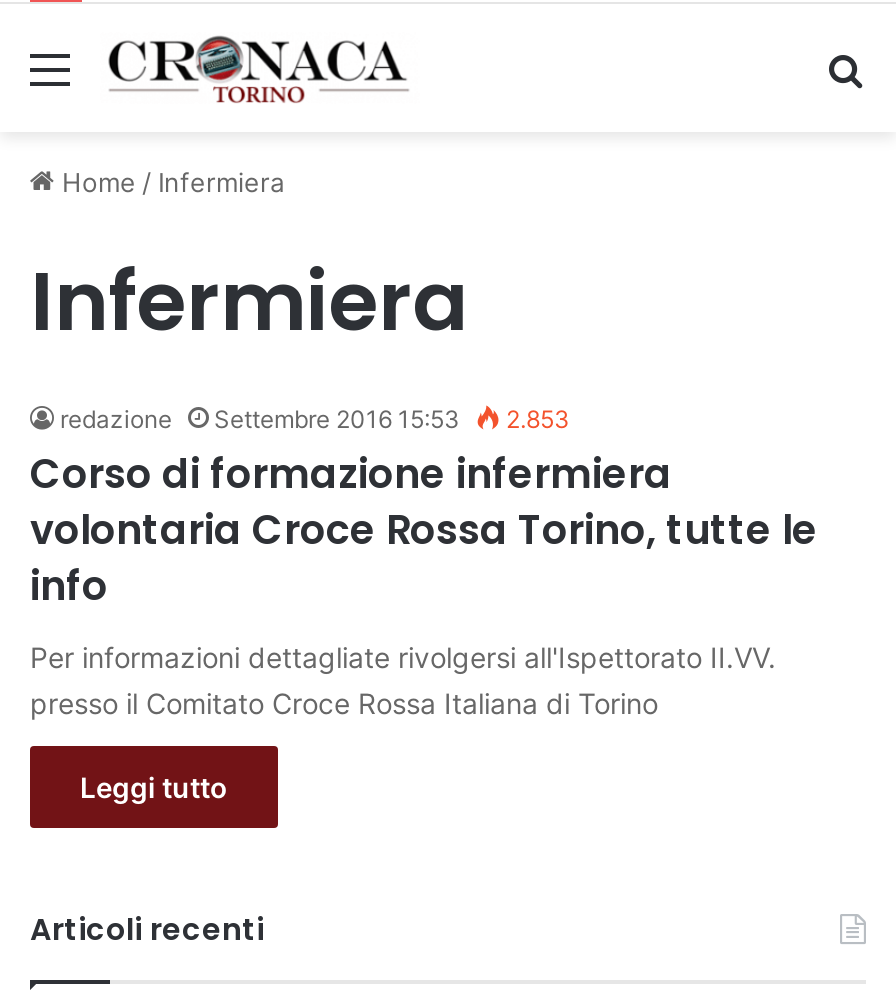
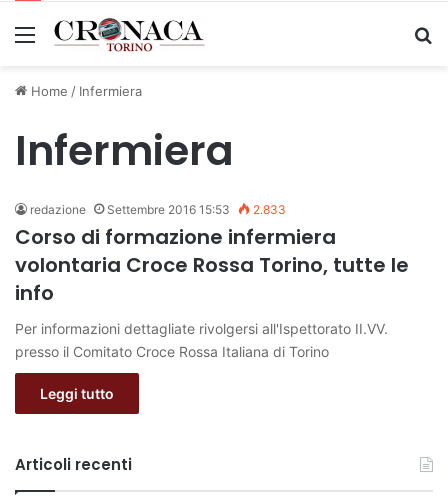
- redazione Settembre 2016 15:53 2.853
+ redazione Settembre 2016 15:53 2.833
